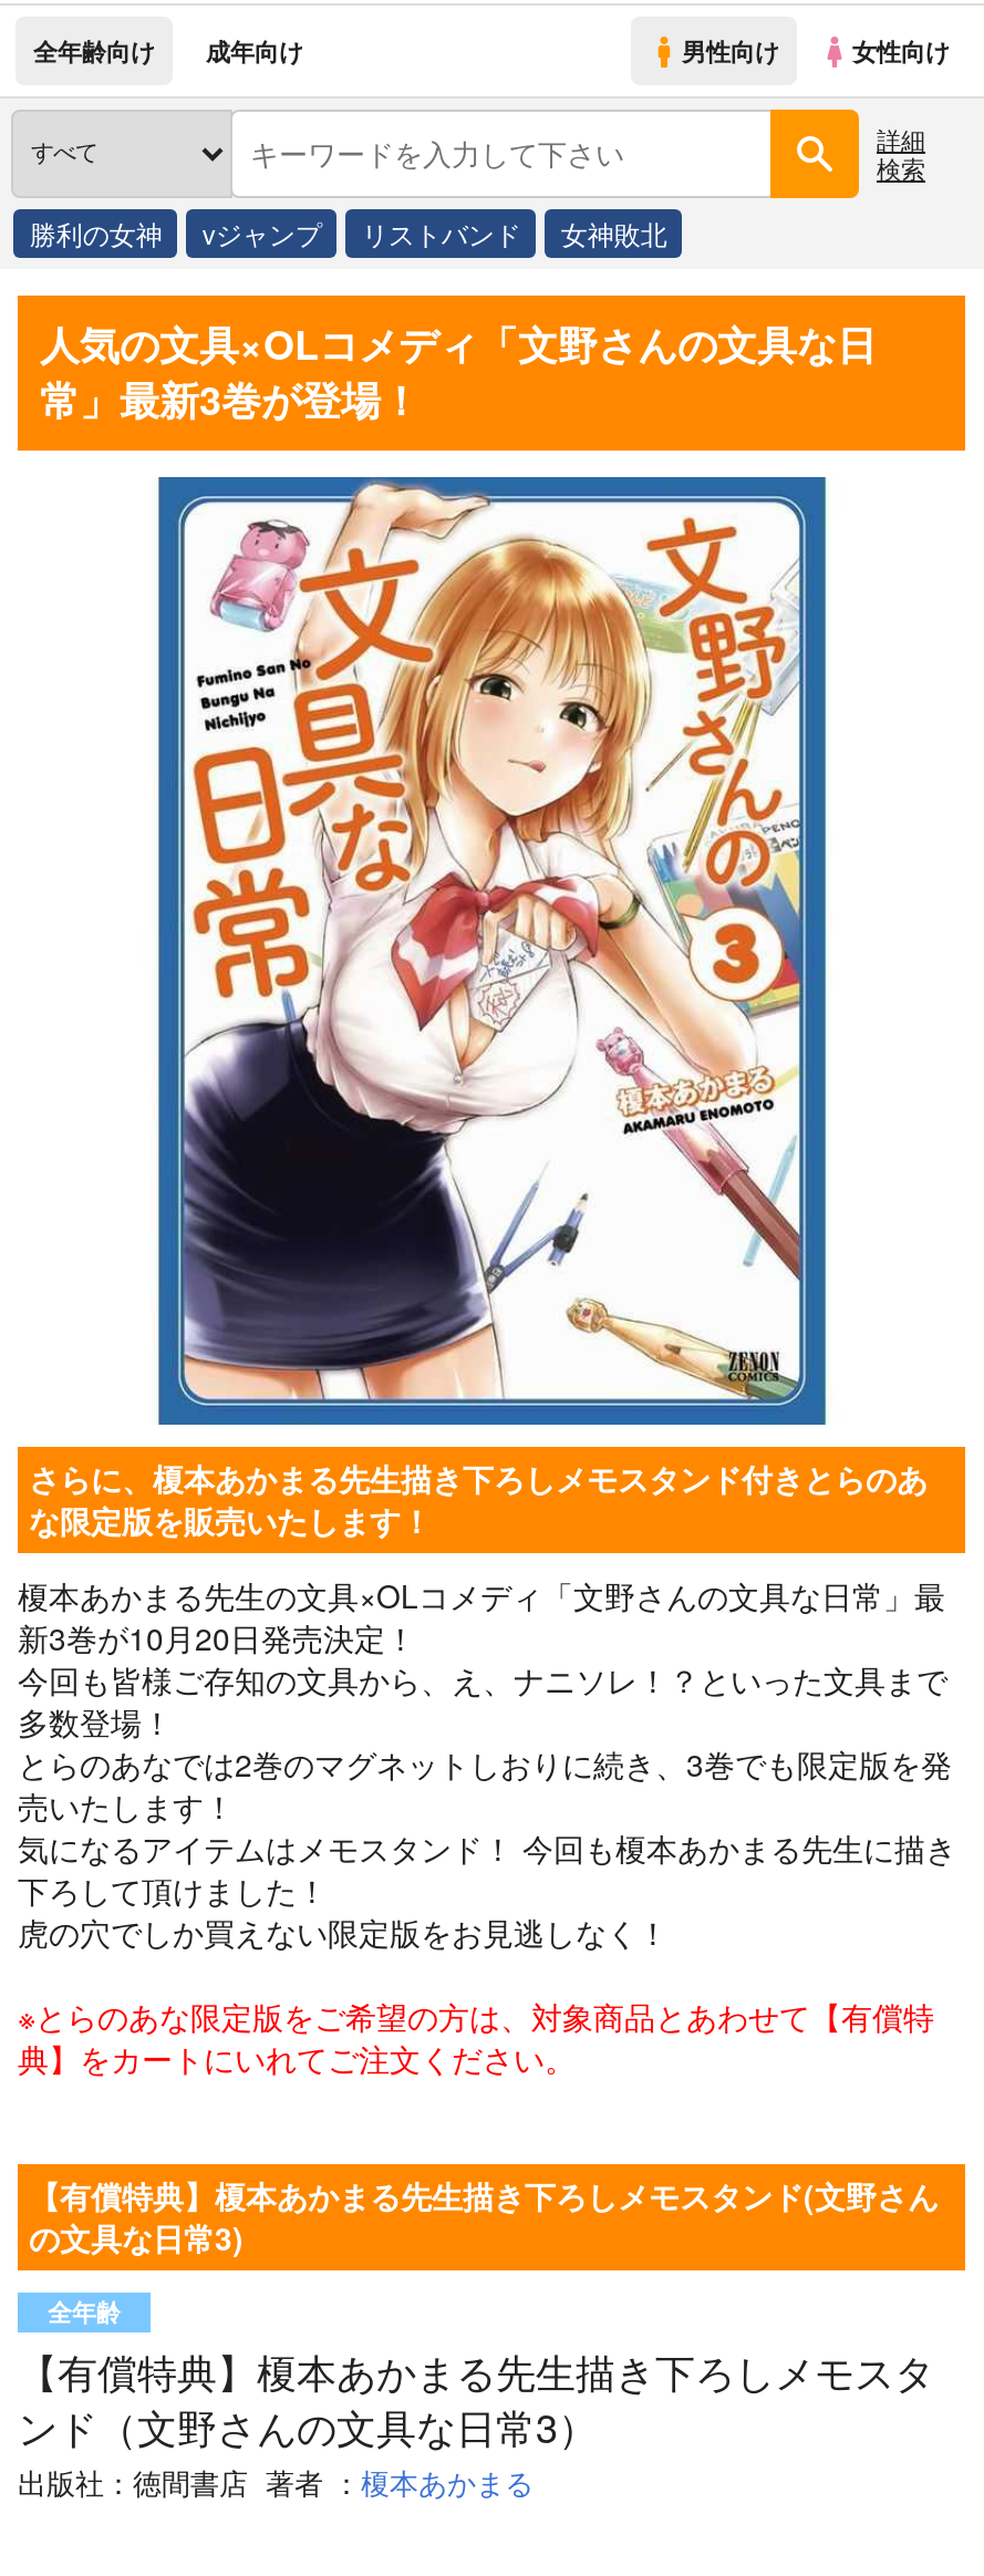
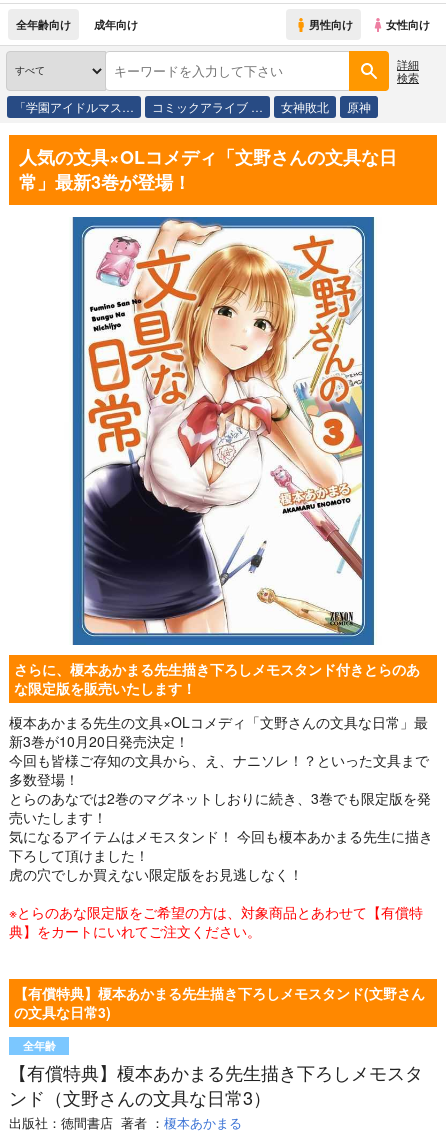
- 勝利の女神
- vジャンプ
- リストバンド
+ 「学園アイドルマス…
+ コミックアライブ …

+ 原神
